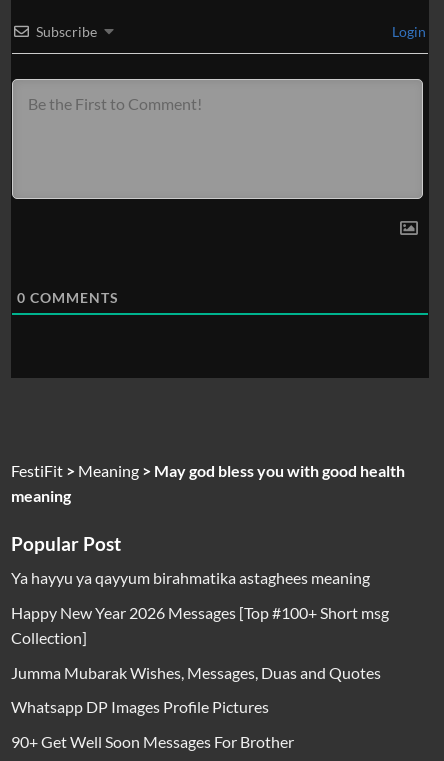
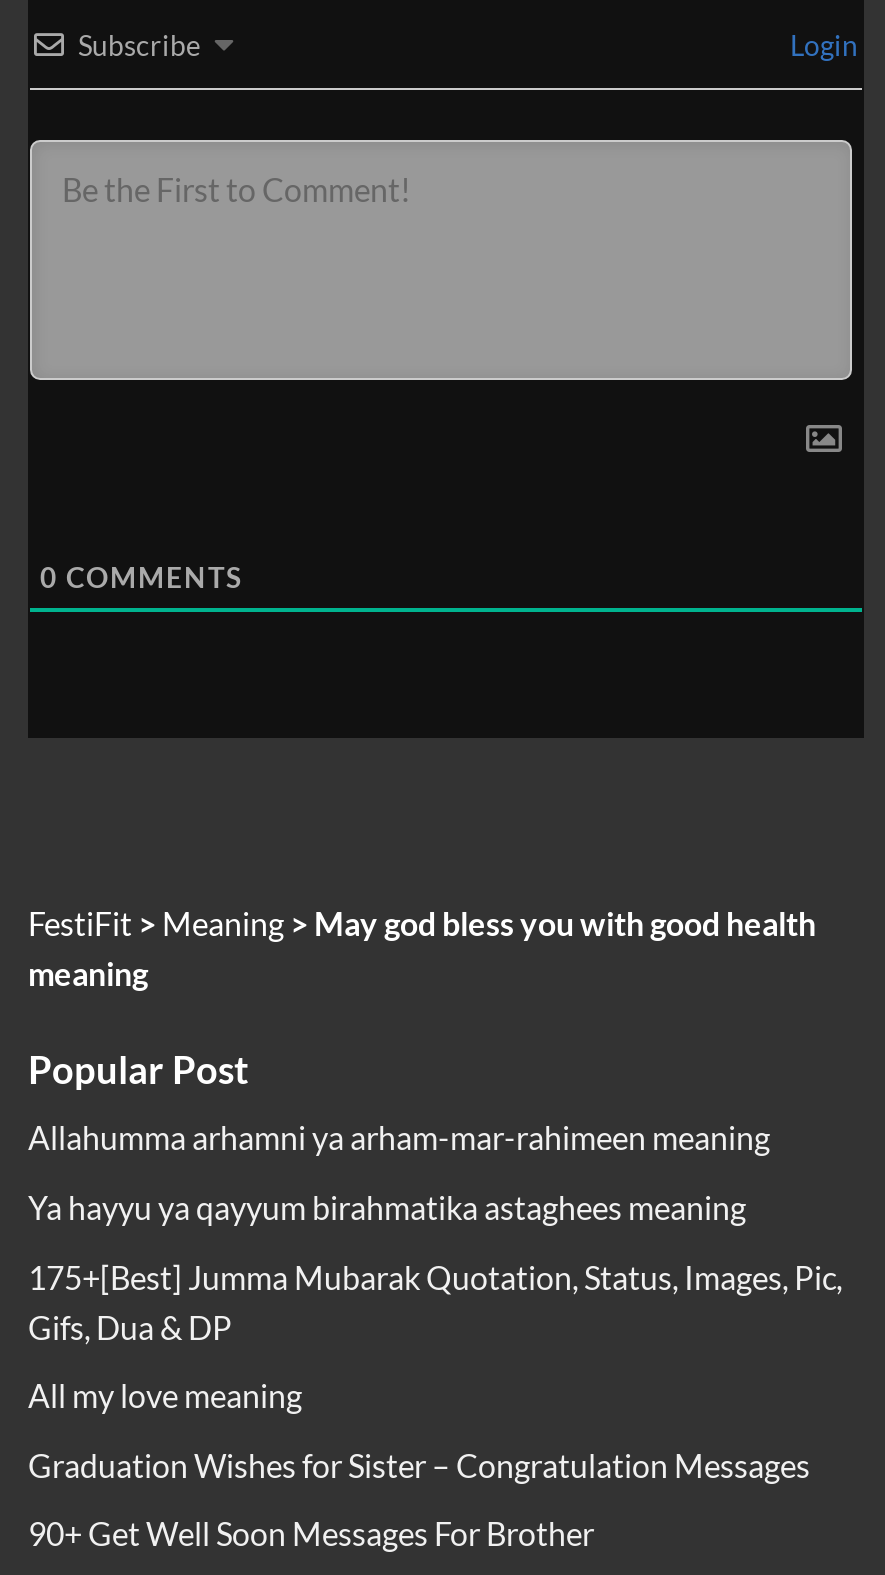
+ Allahumma arhamni ya arham-mar-rahimeen meaning

- Happy New Year 2026 Messages [Top #100+ Short msg
- Collection]
+ 175+[Best] Jumma Mubarak Quotation, Status, Images, Pic,
+ Gifs, Dua & DP

- Jumma Mubarak Wishes, Messages, Duas and Quotes
+ All my love meaning

- Whatsapp DP Images Profile Pictures
+ Graduation Wishes for Sister – Congratulation Messages
